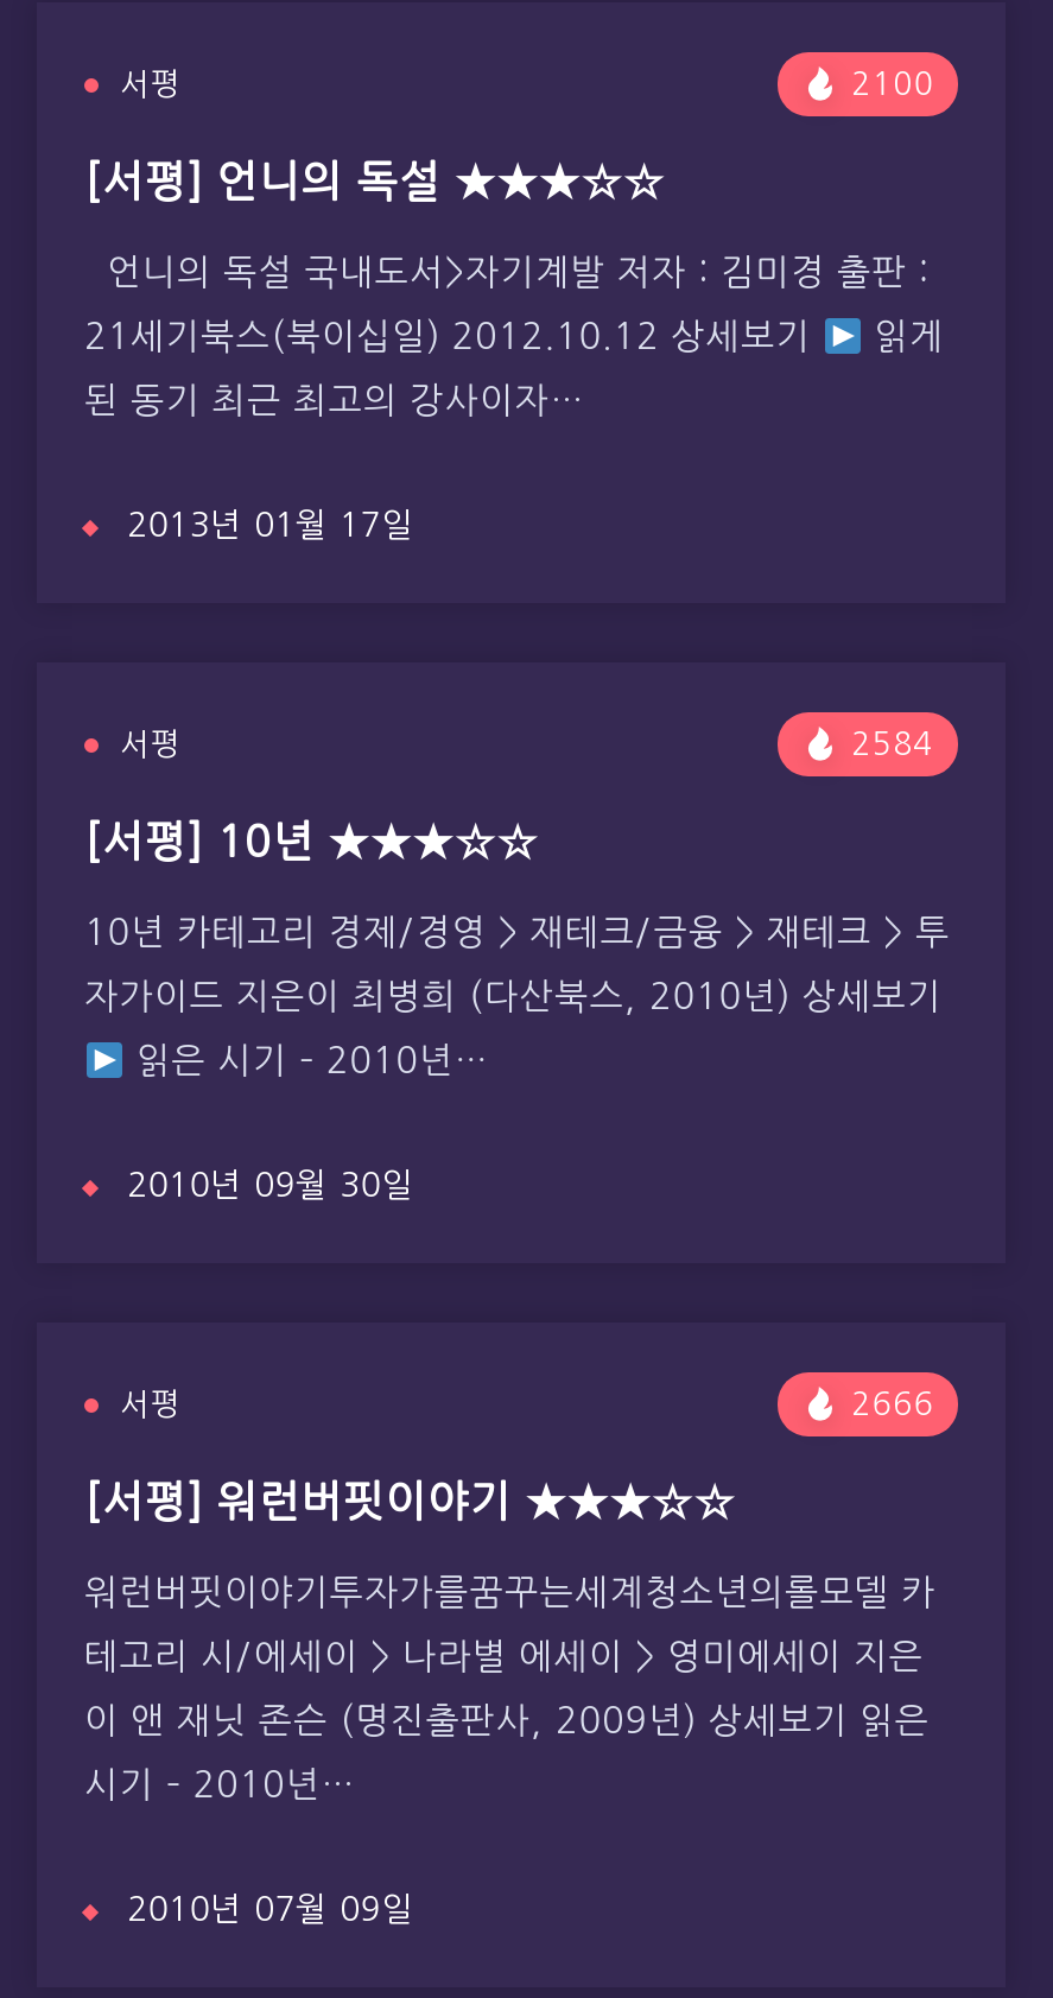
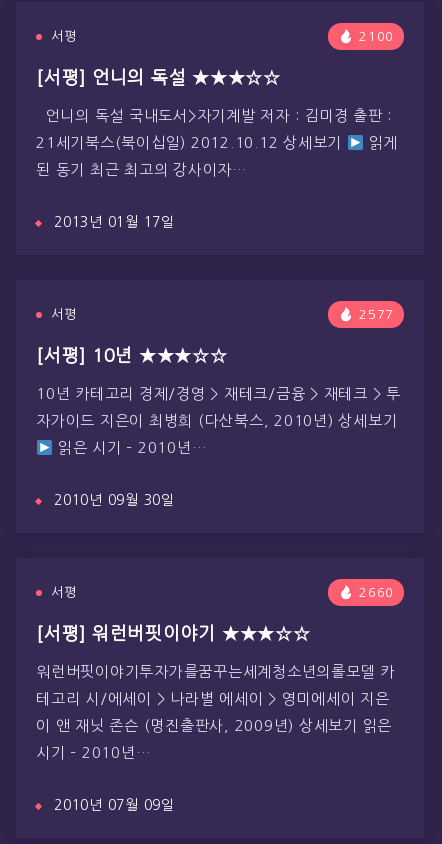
- 2584
+ 2577

- 2666
+ 2660
